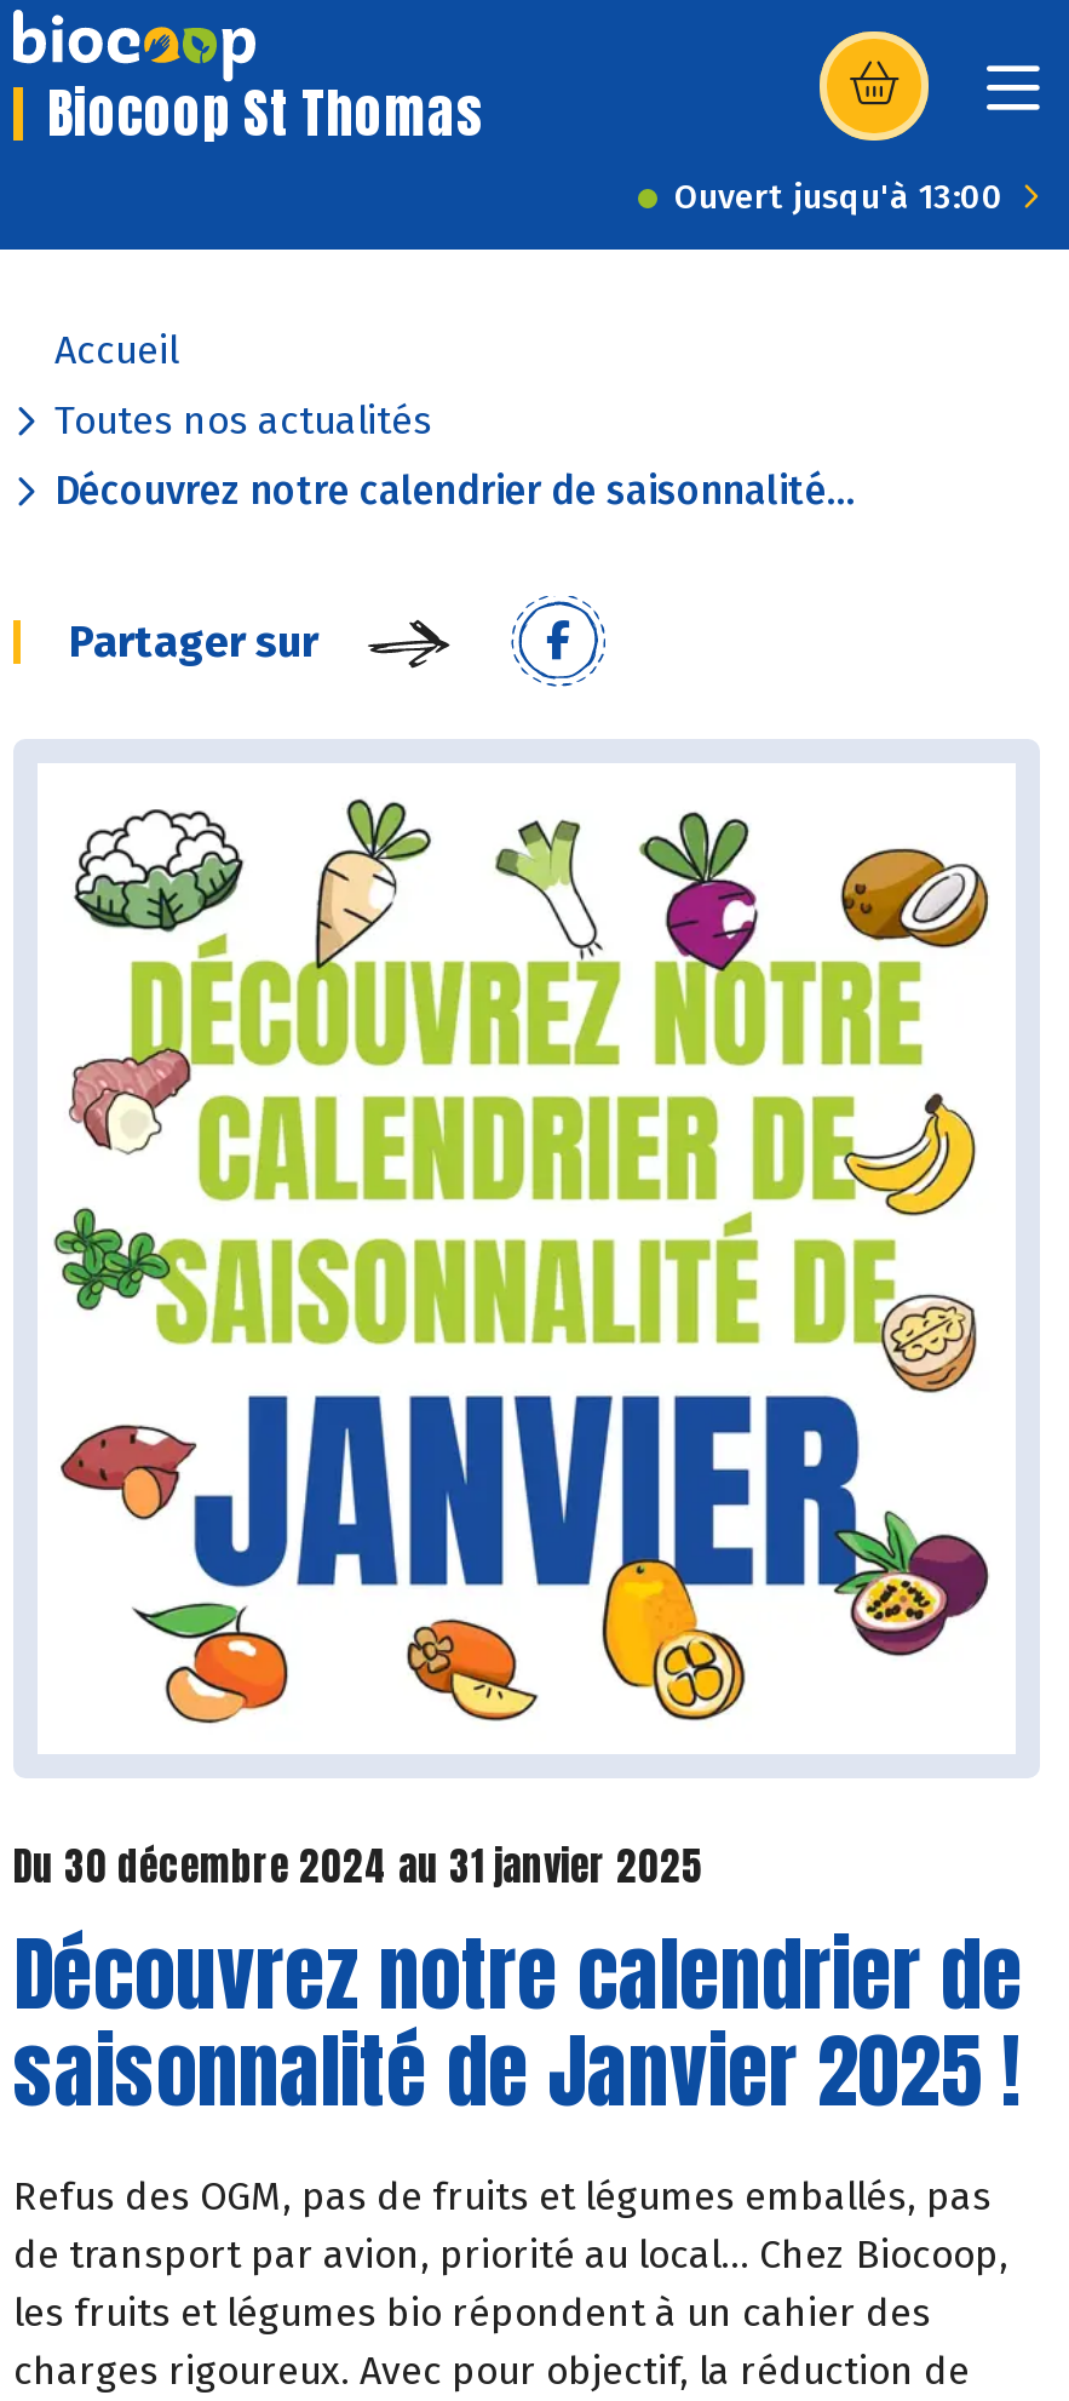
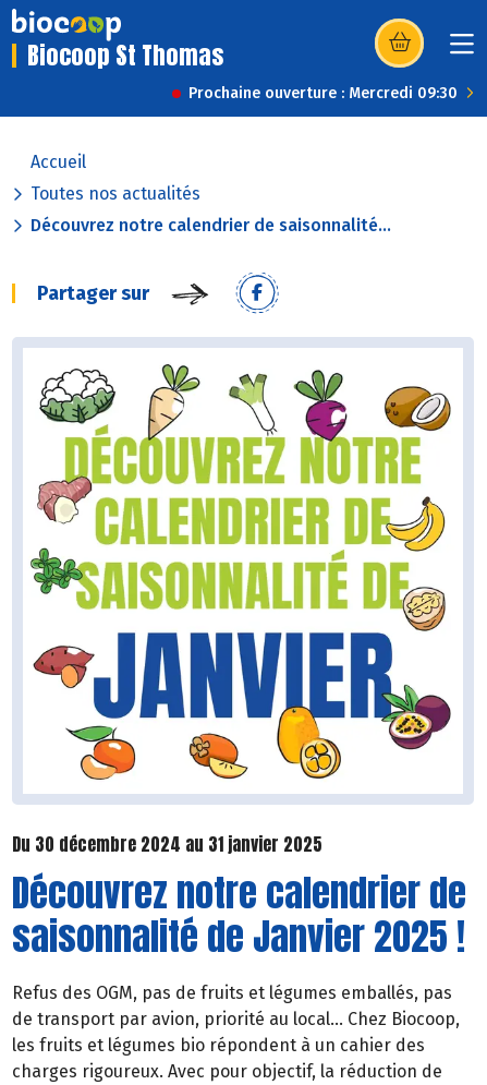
- Ouvert jusqu'à 13:00
+ Prochaine ouverture : Mercredi 09:30
